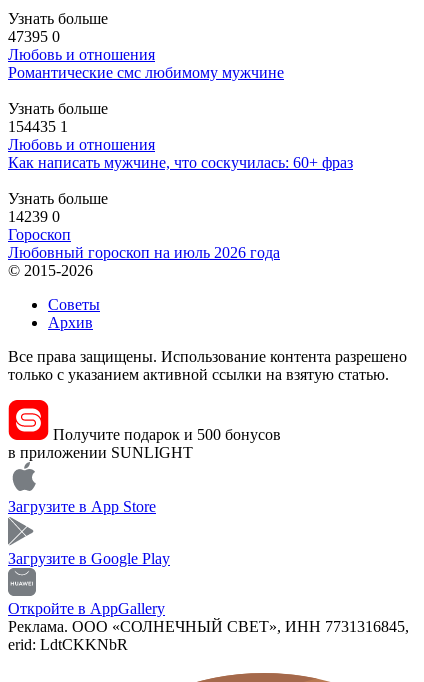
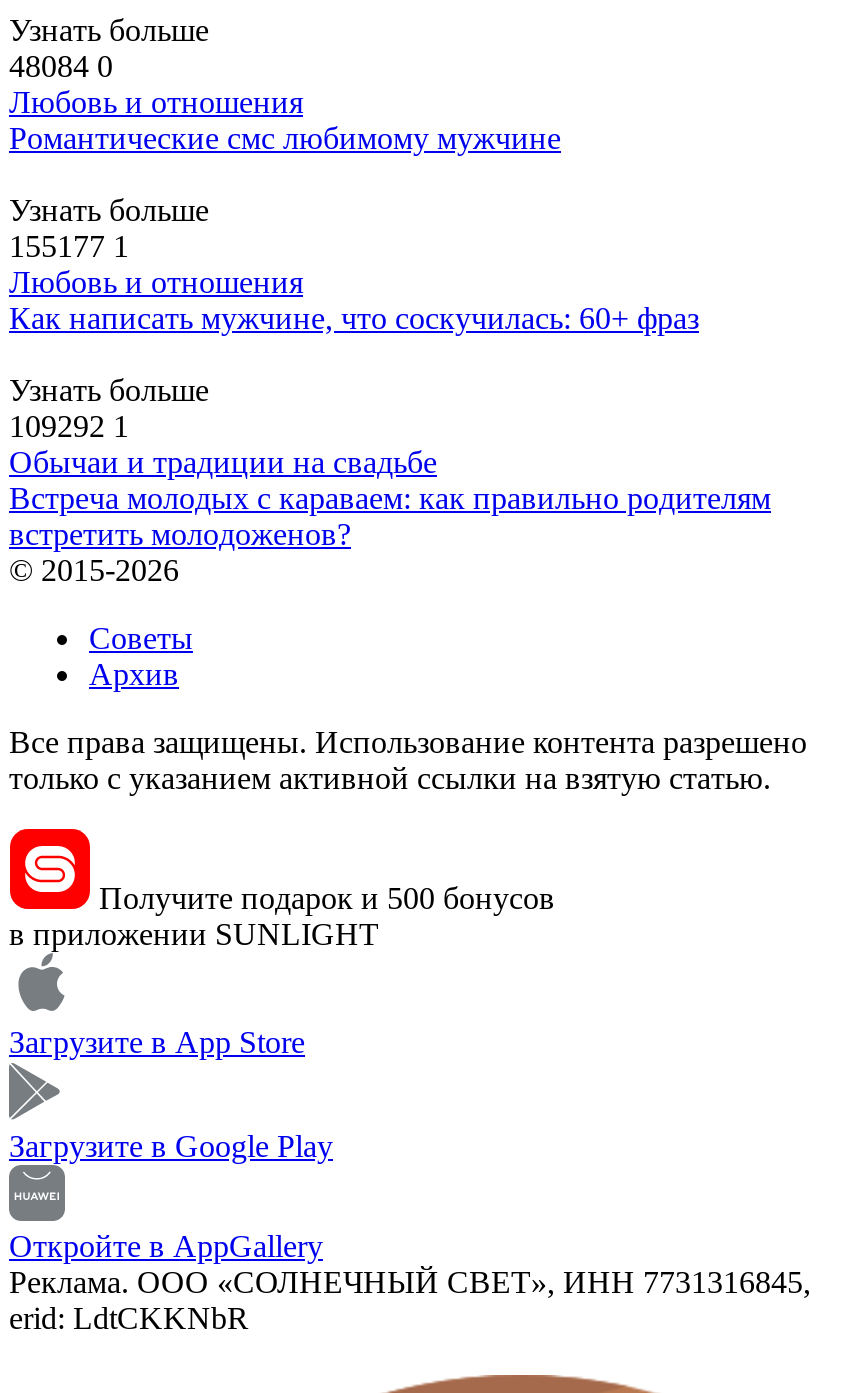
- 47395 0
+ 48084 0

- 154435 1
+ 155177 1

- 14239 0
- Гороскоп
- Любовный гороскоп на июль 2026 года
+ 109292 1
+ Обычаи и традиции на свадьбе
+ Встреча молодых с караваем: как правильно родителям
+ встретить молодоженов?
